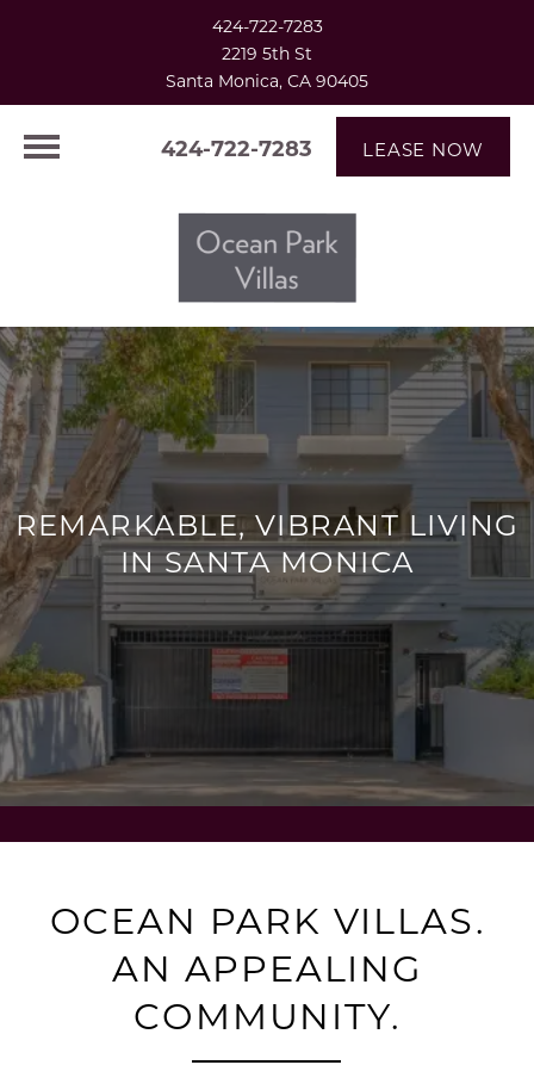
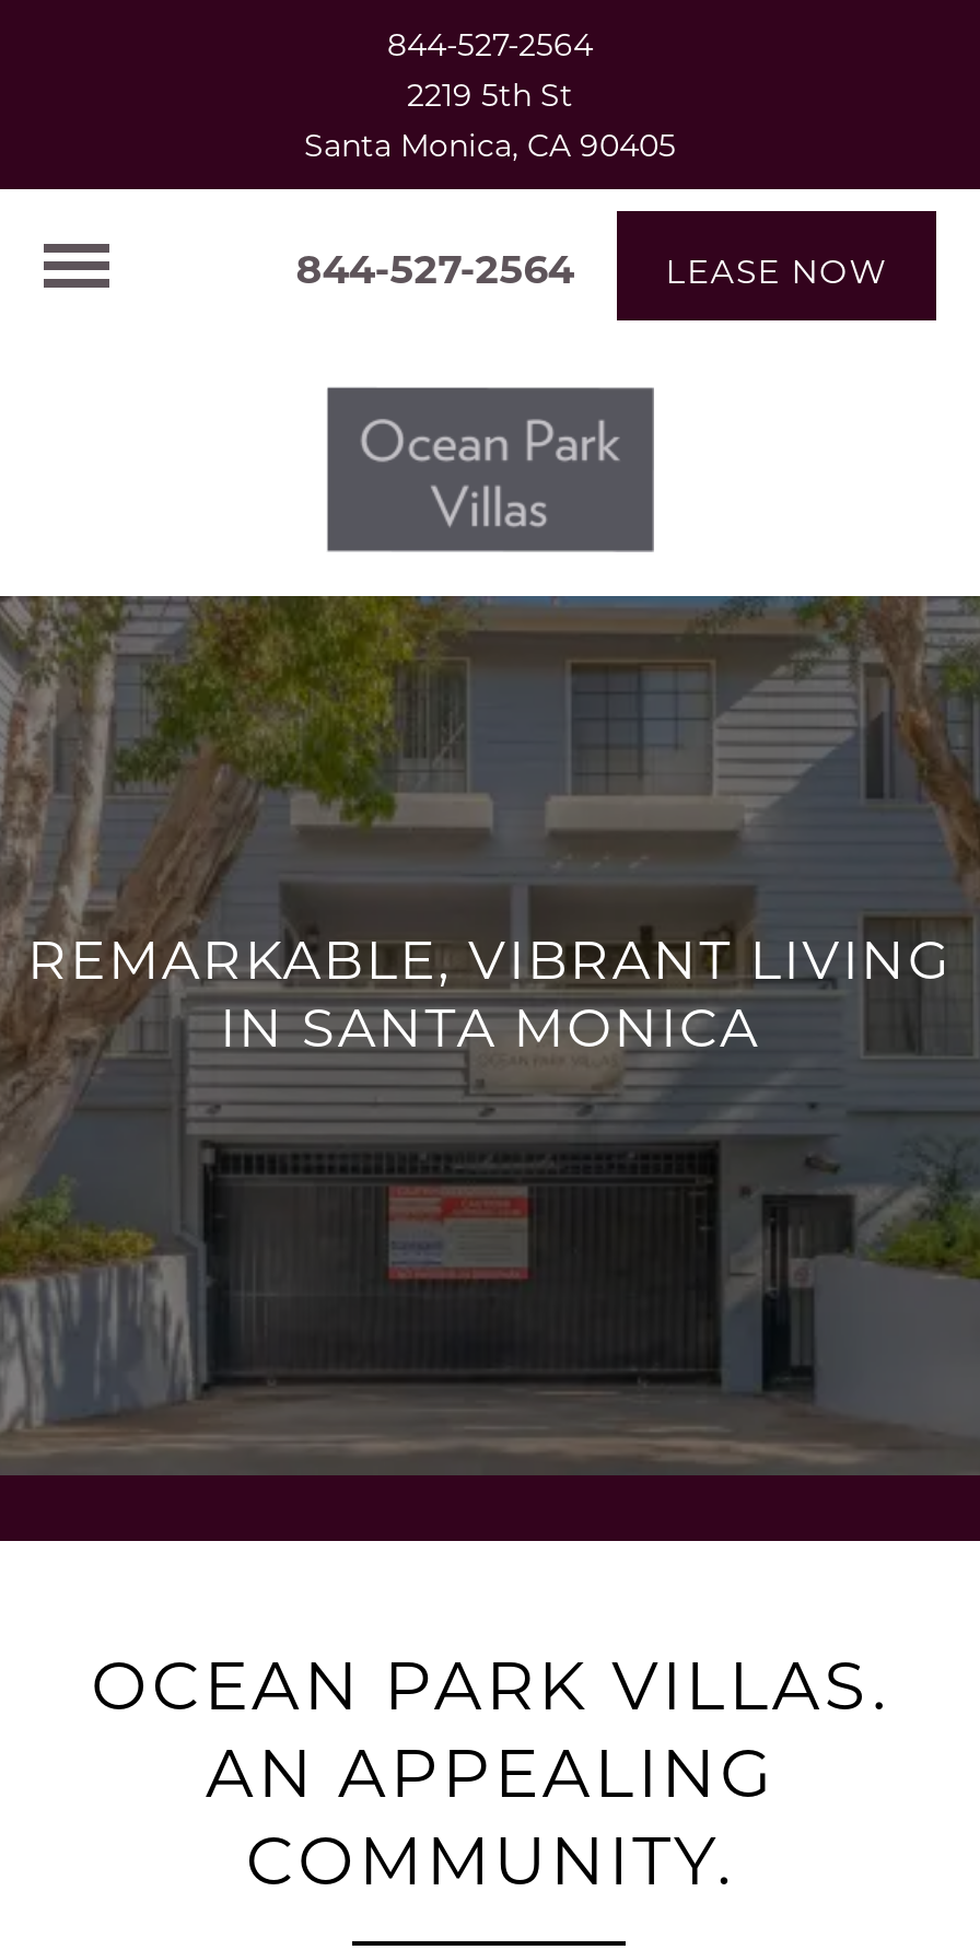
- 424-722-7283
+ 844-527-2564

- 424-722-7283
+ 844-527-2564
